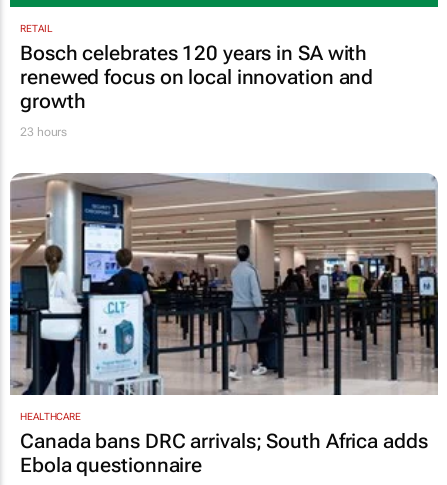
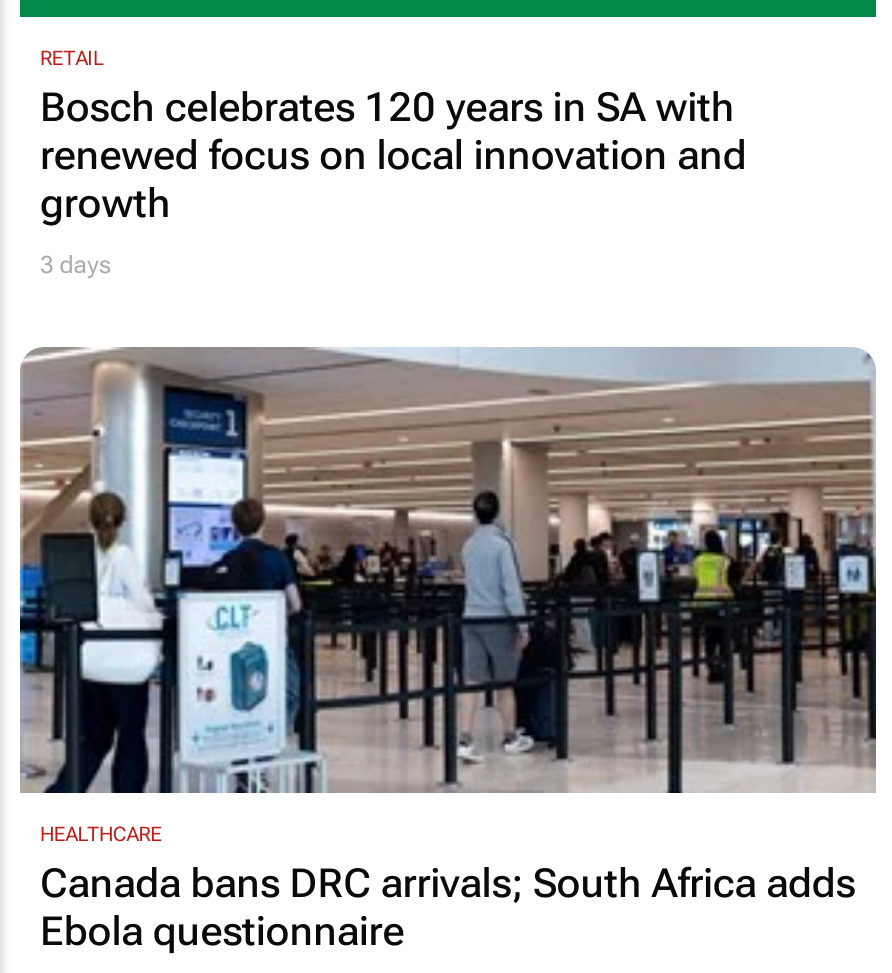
- 23 hours
+ 3 days
